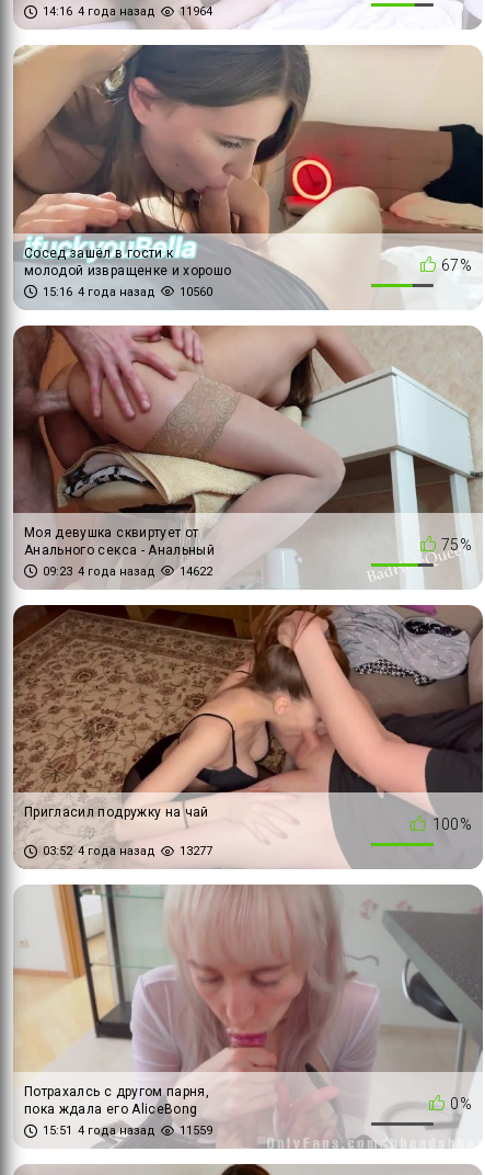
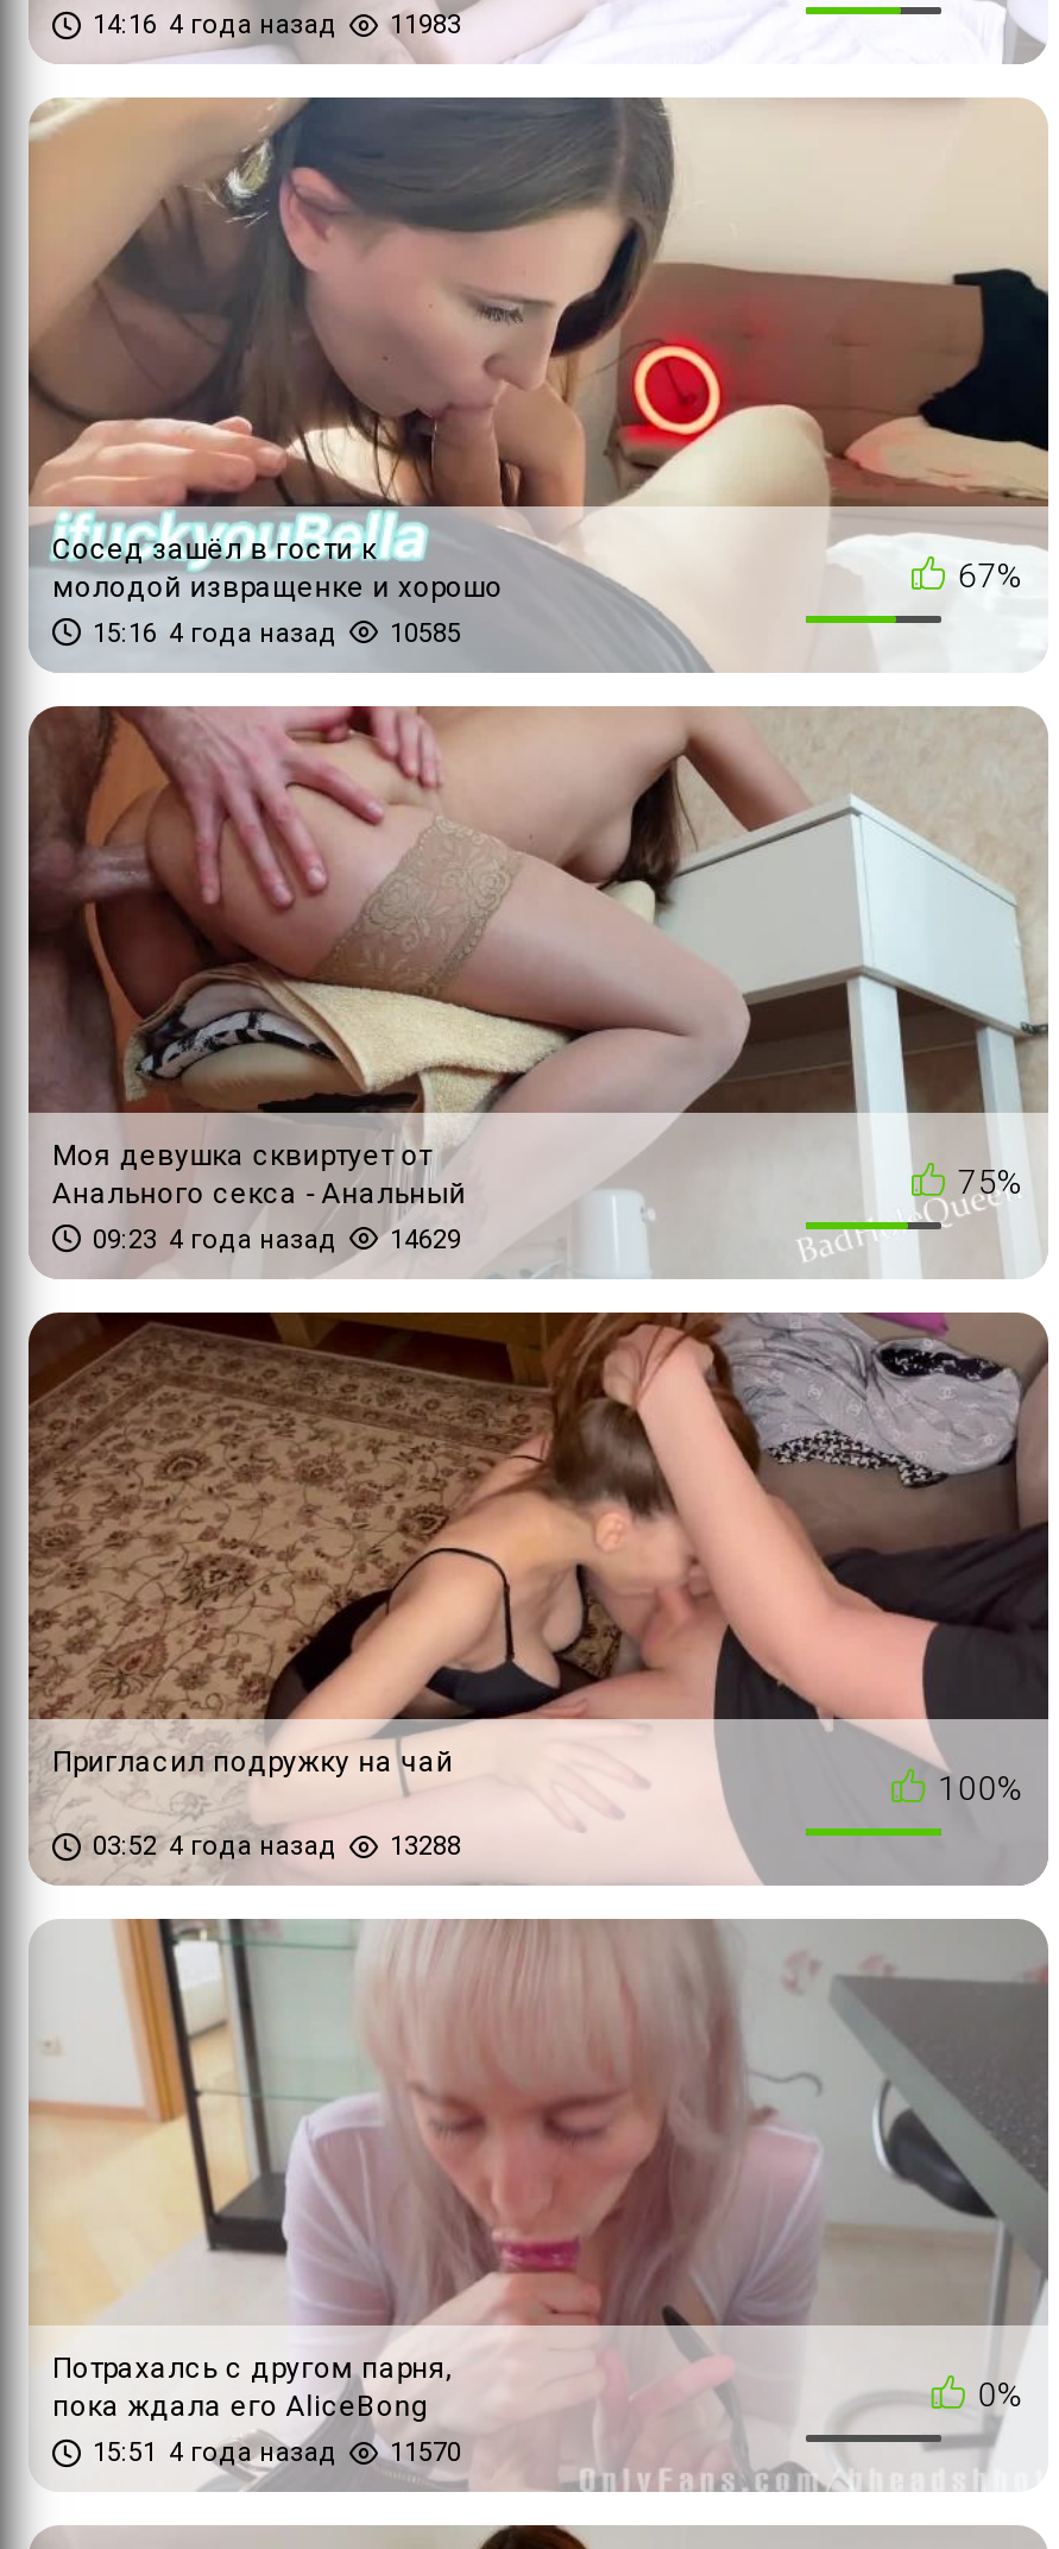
- 14:16 4 года назад 11964
+ 14:16 4 года назад 11983

- 10560
+ 10585

- 14622
+ 14629

- 03:52 4 года назад 13277
+ 03:52 4 года назад 13288

- 15:51 4 года назад 11559
+ 15:51 4 года назад 11570
